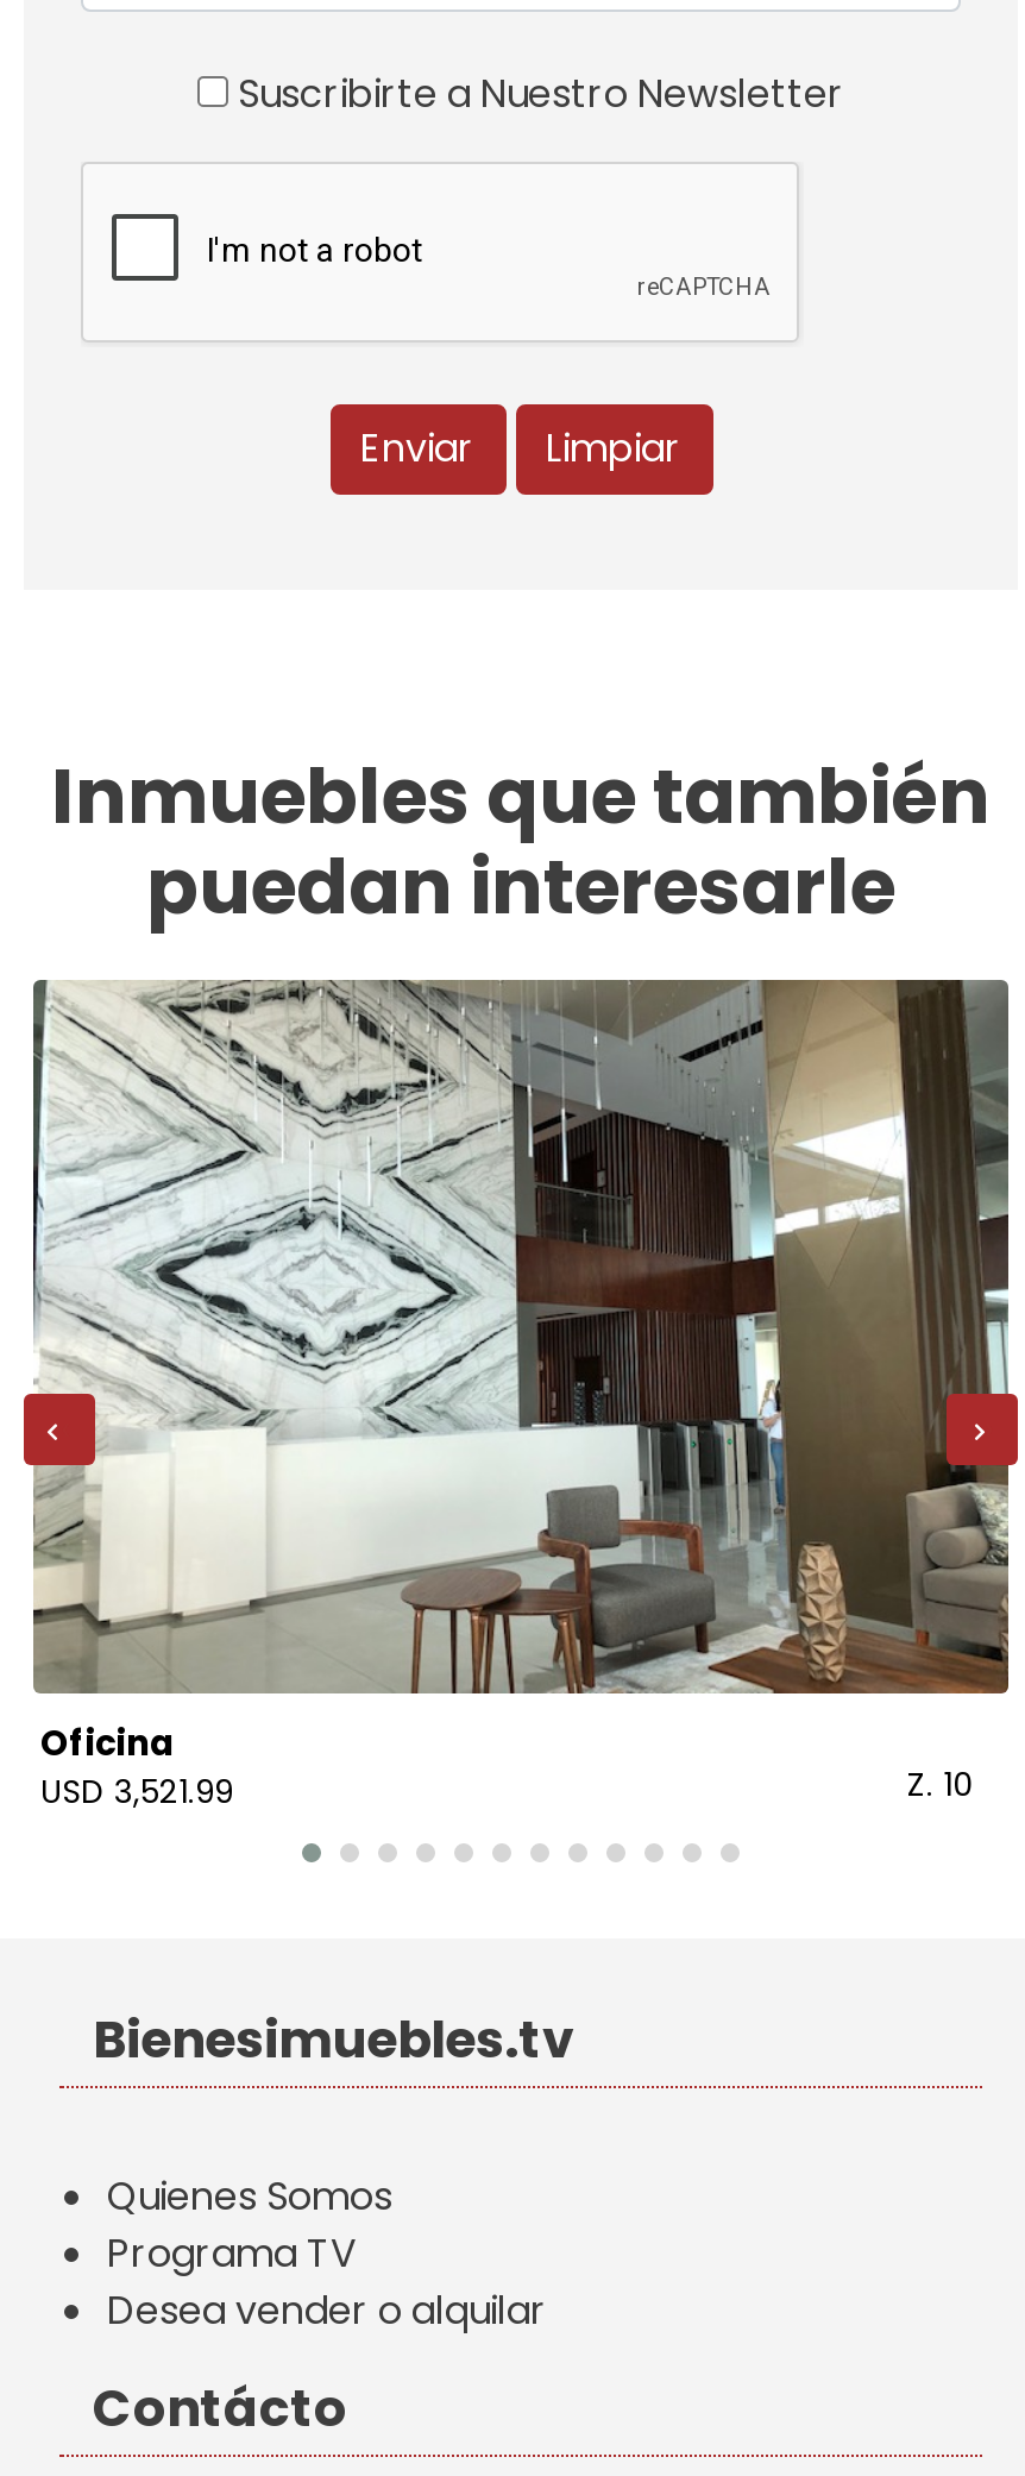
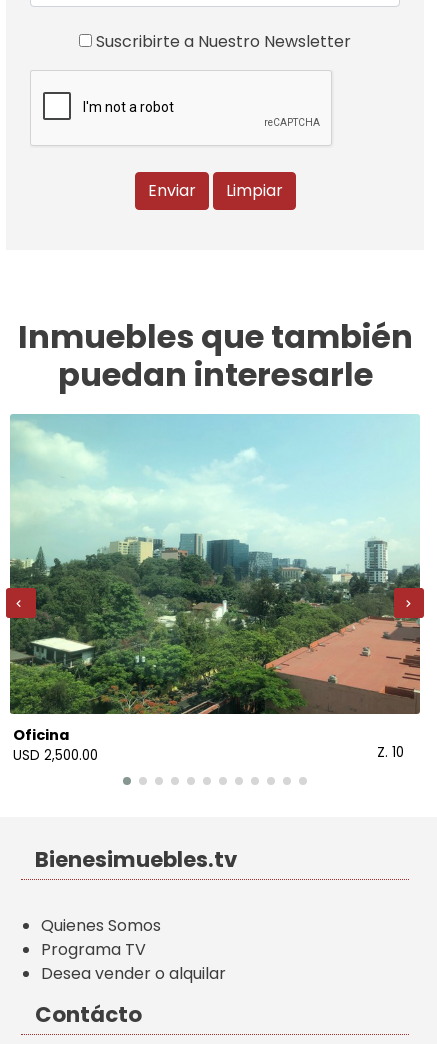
- [image]
- USD 3,521.99
+ [image]
+ USD 2,500.00
